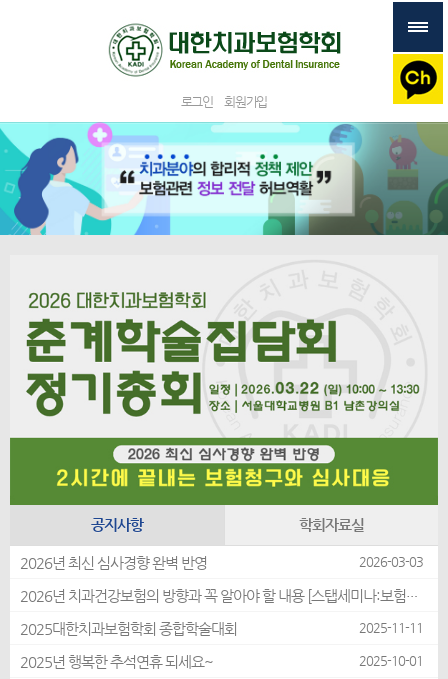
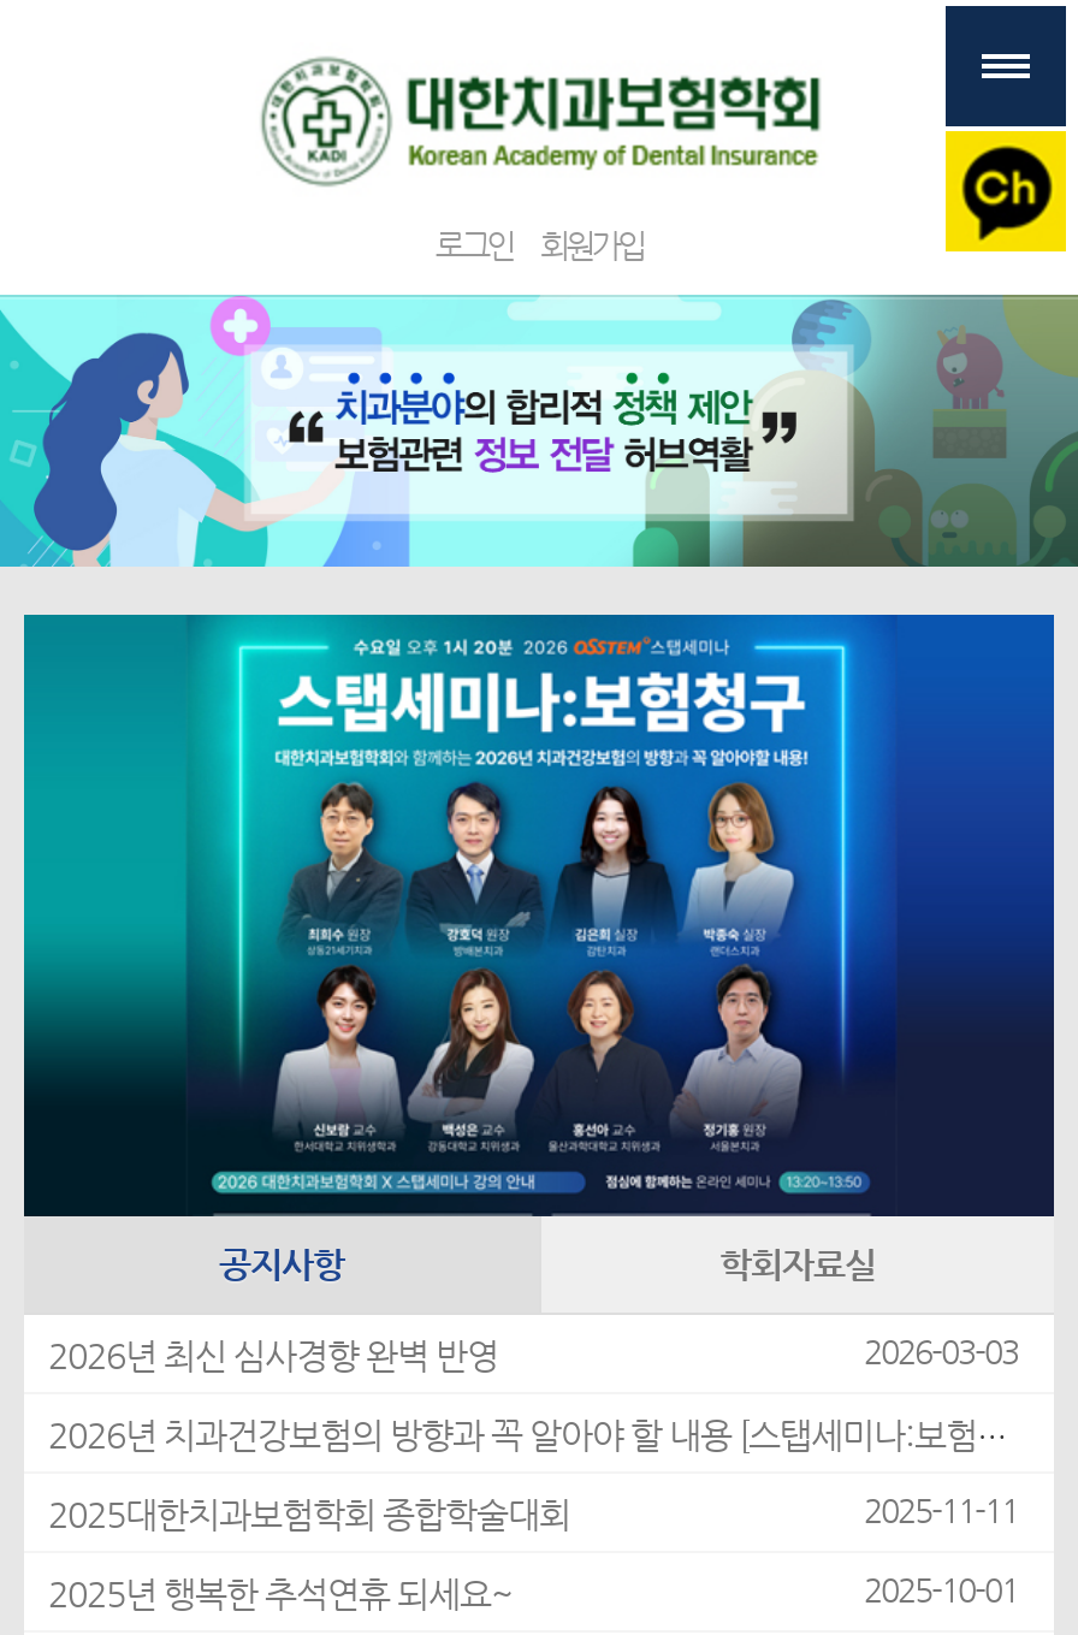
- [image]
+ [image]
